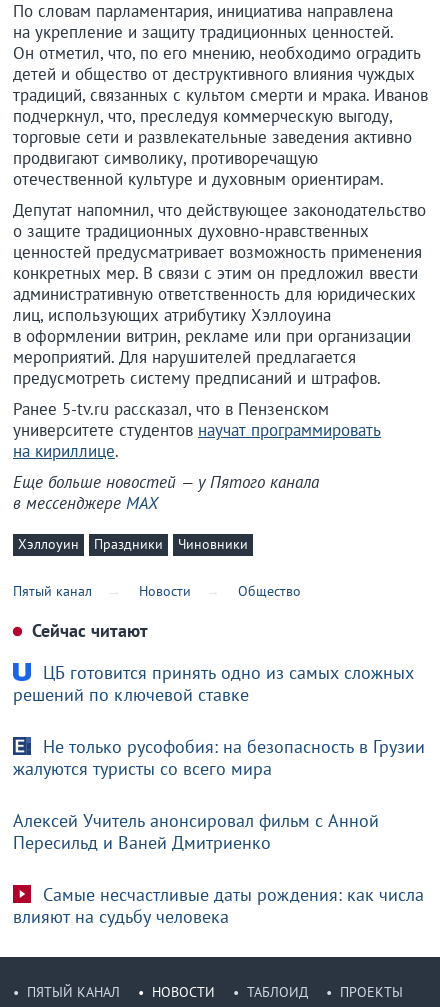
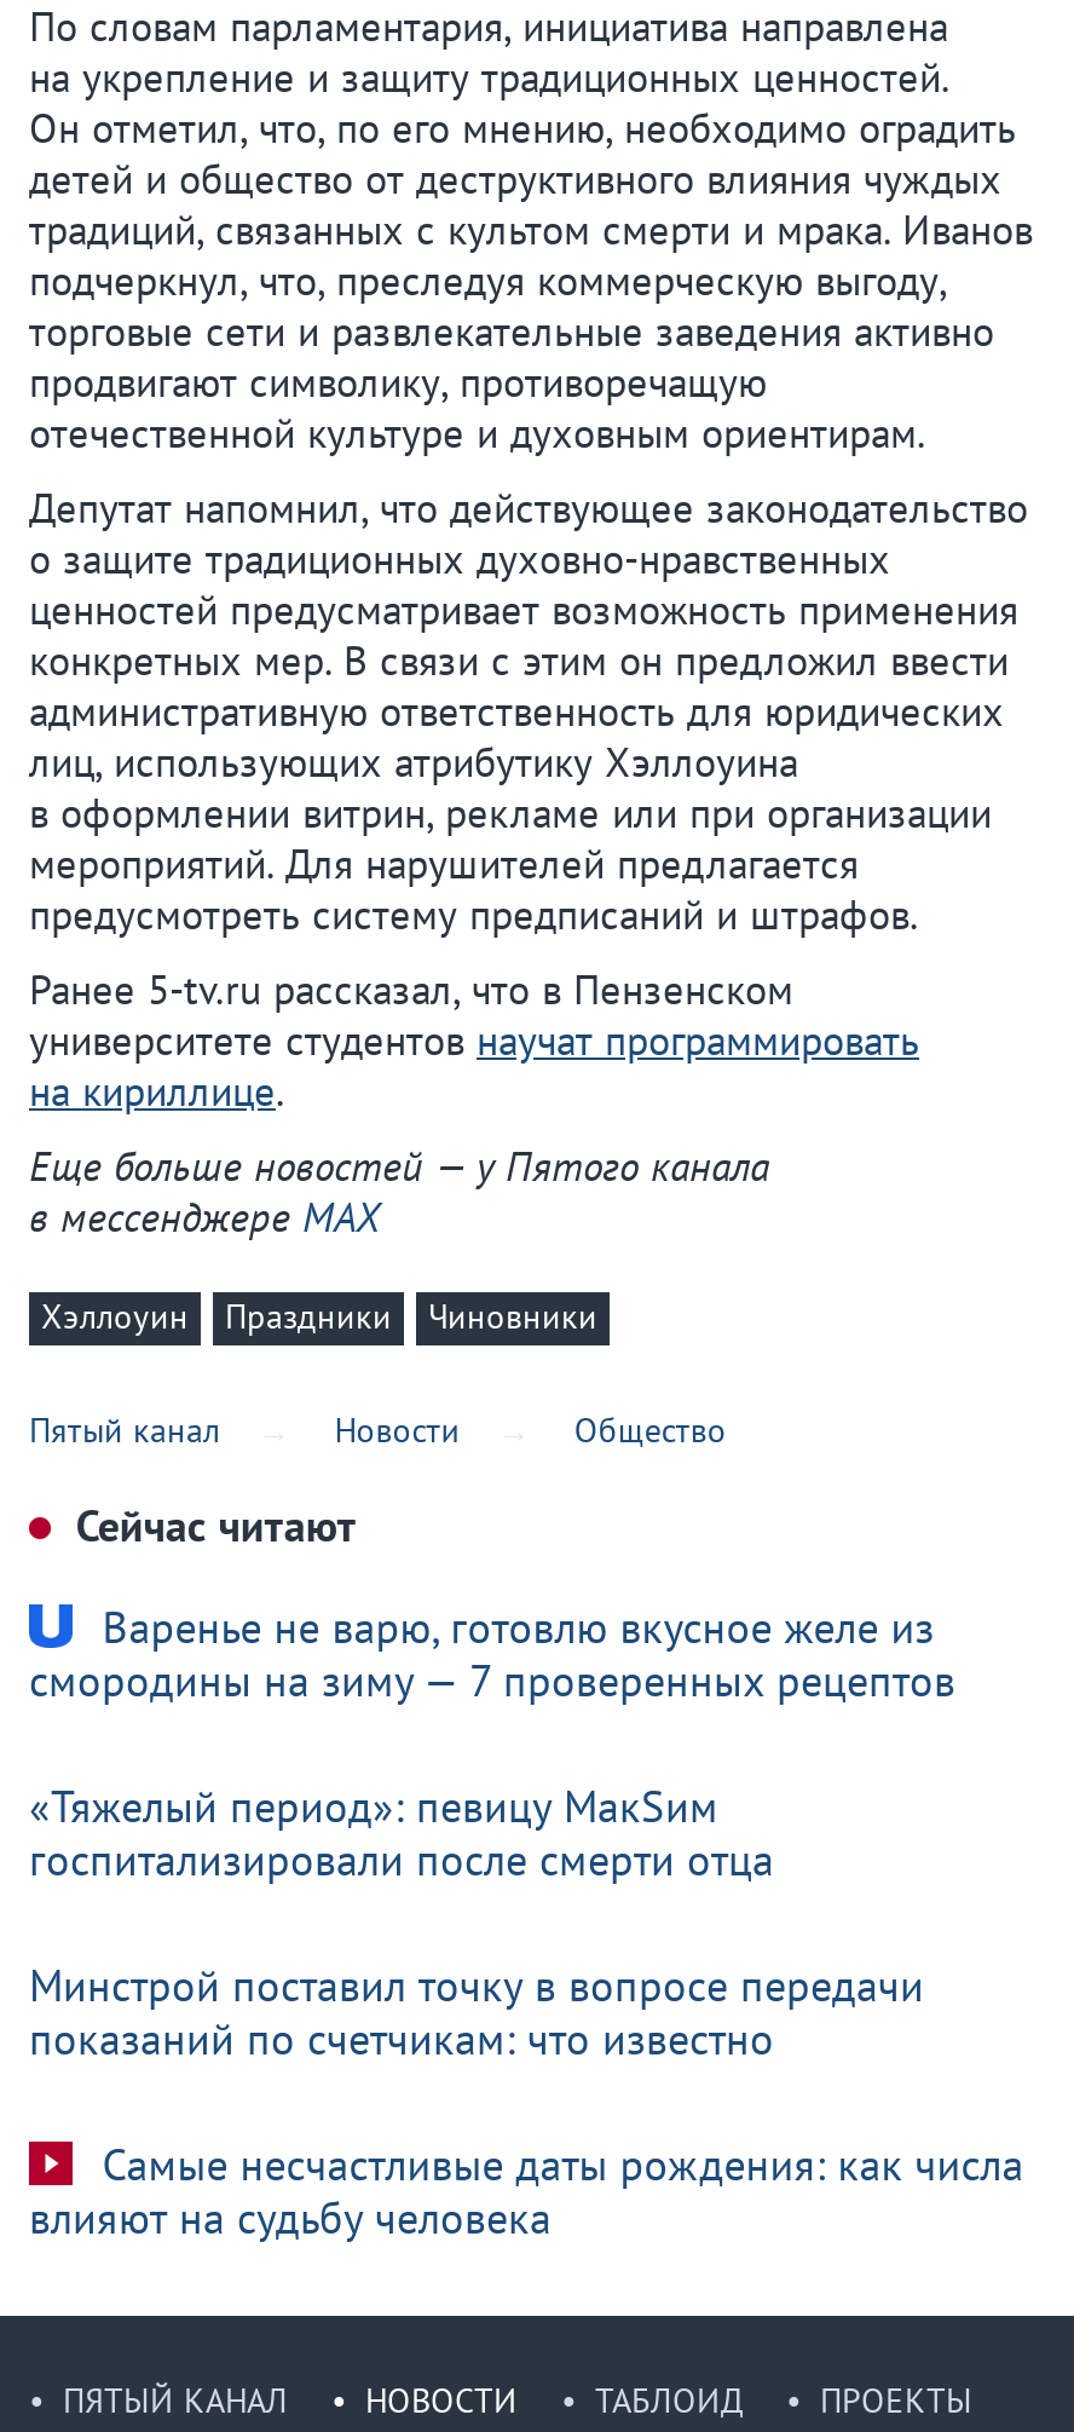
- ЦБ готовится принять одно из самых сложных
- решений по ключевой ставке
+ Варенье не варю, готовлю вкусное желе из
+ смородины на зиму — 7 проверенных рецептов

- Не только русофобия: на безопасность в Грузии
- жалуются туристы со всего мира
+ «Тяжелый период»: певицу МакSим
+ госпитализировали после смерти отца

- Алексей Учитель анонсировал фильм с Анной
- Пересильд и Ваней Дмитриенко
+ Минстрой поставил точку в вопросе передачи
+ показаний по счетчикам: что известно
